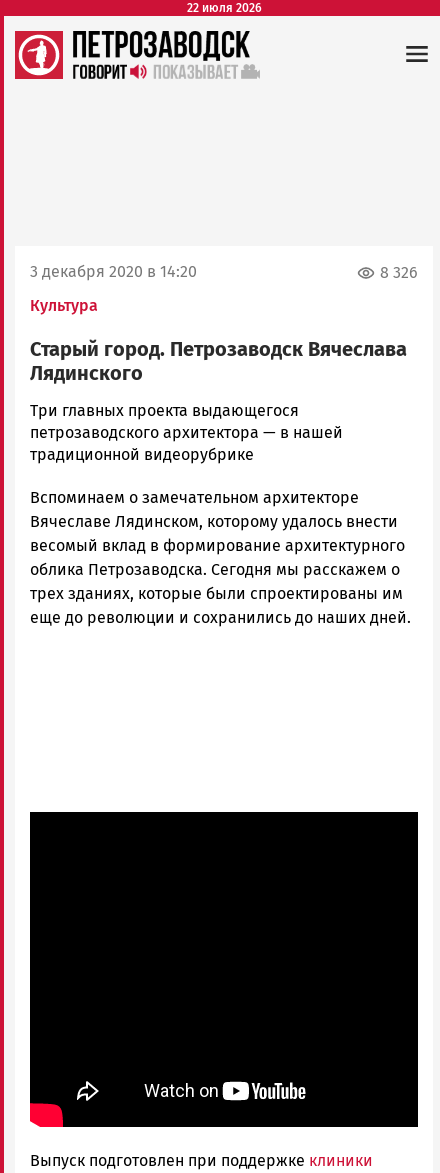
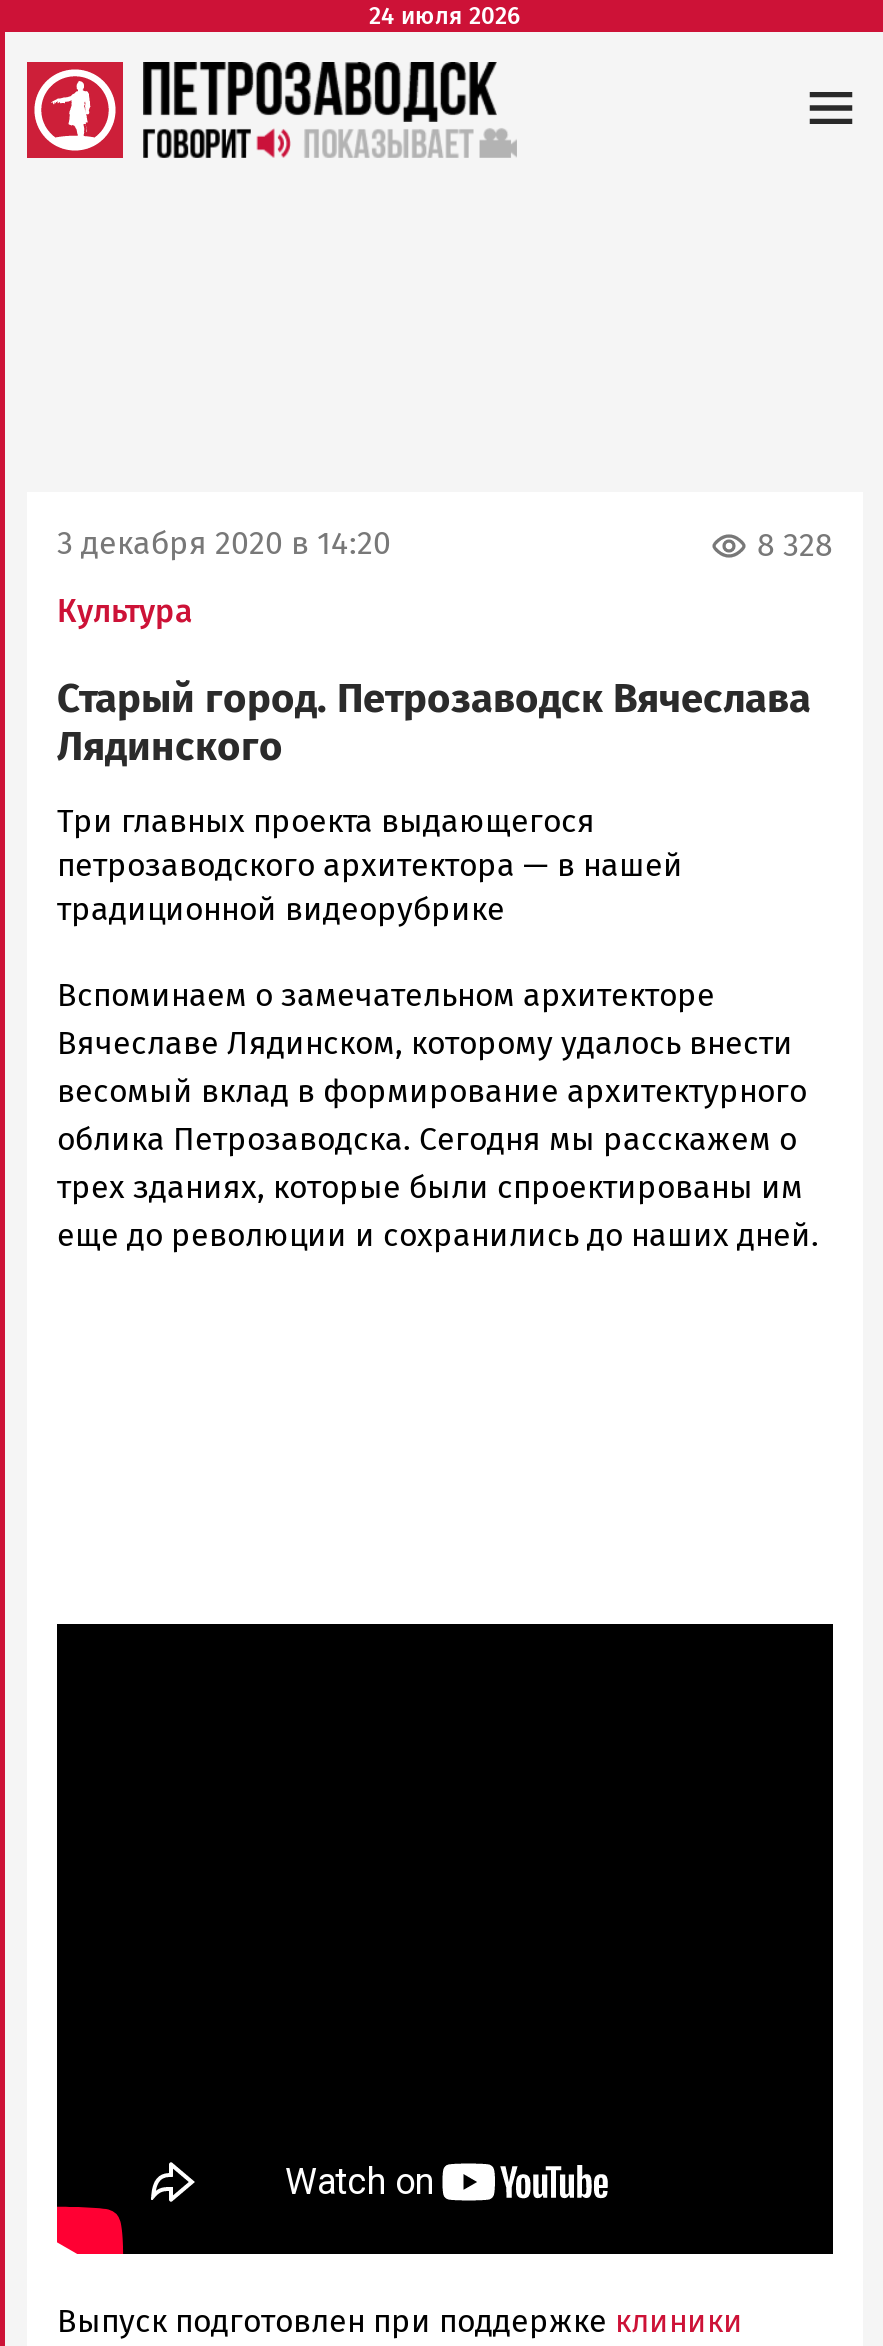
- 22 июля 2026
+ 24 июля 2026

- 8 326
+ 8 328
